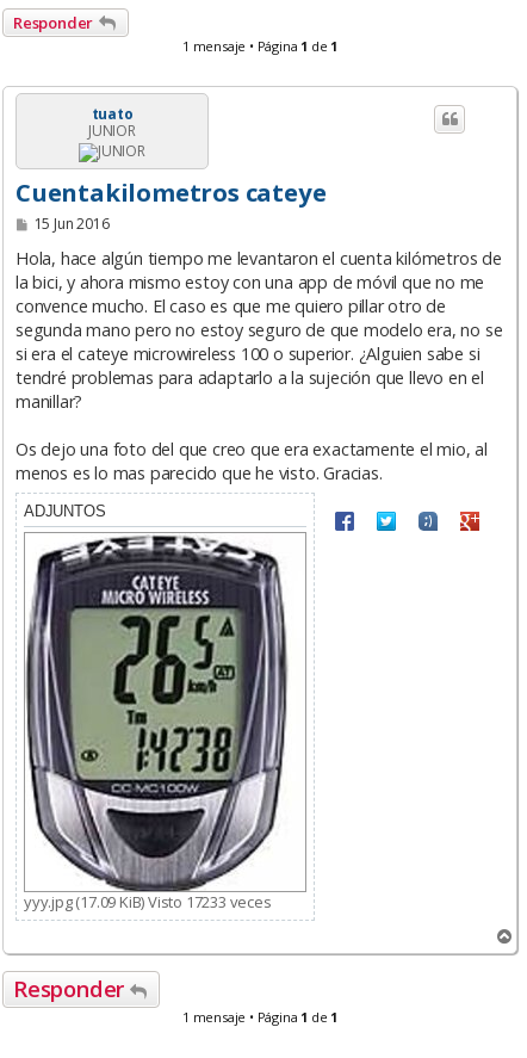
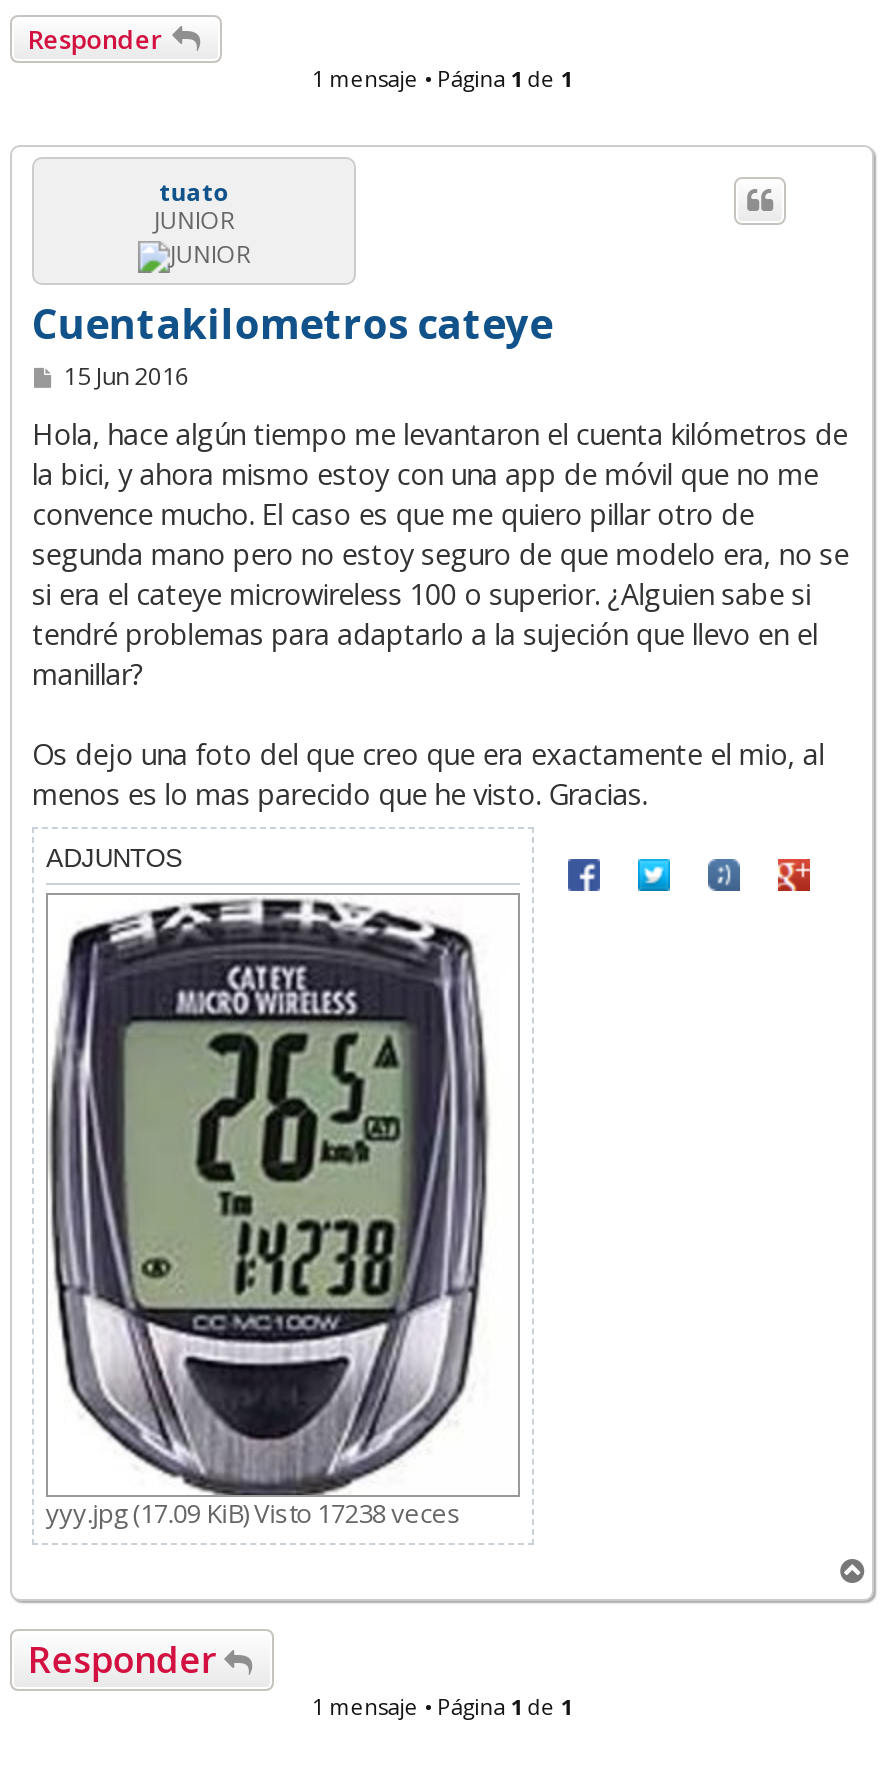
- yyy.jpg (17.09 KiB) Visto 17233 veces
+ yyy.jpg (17.09 KiB) Visto 17238 veces
